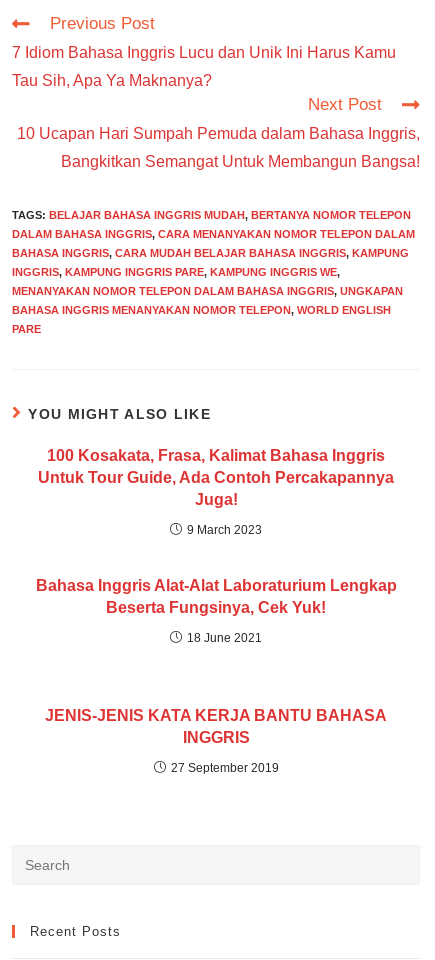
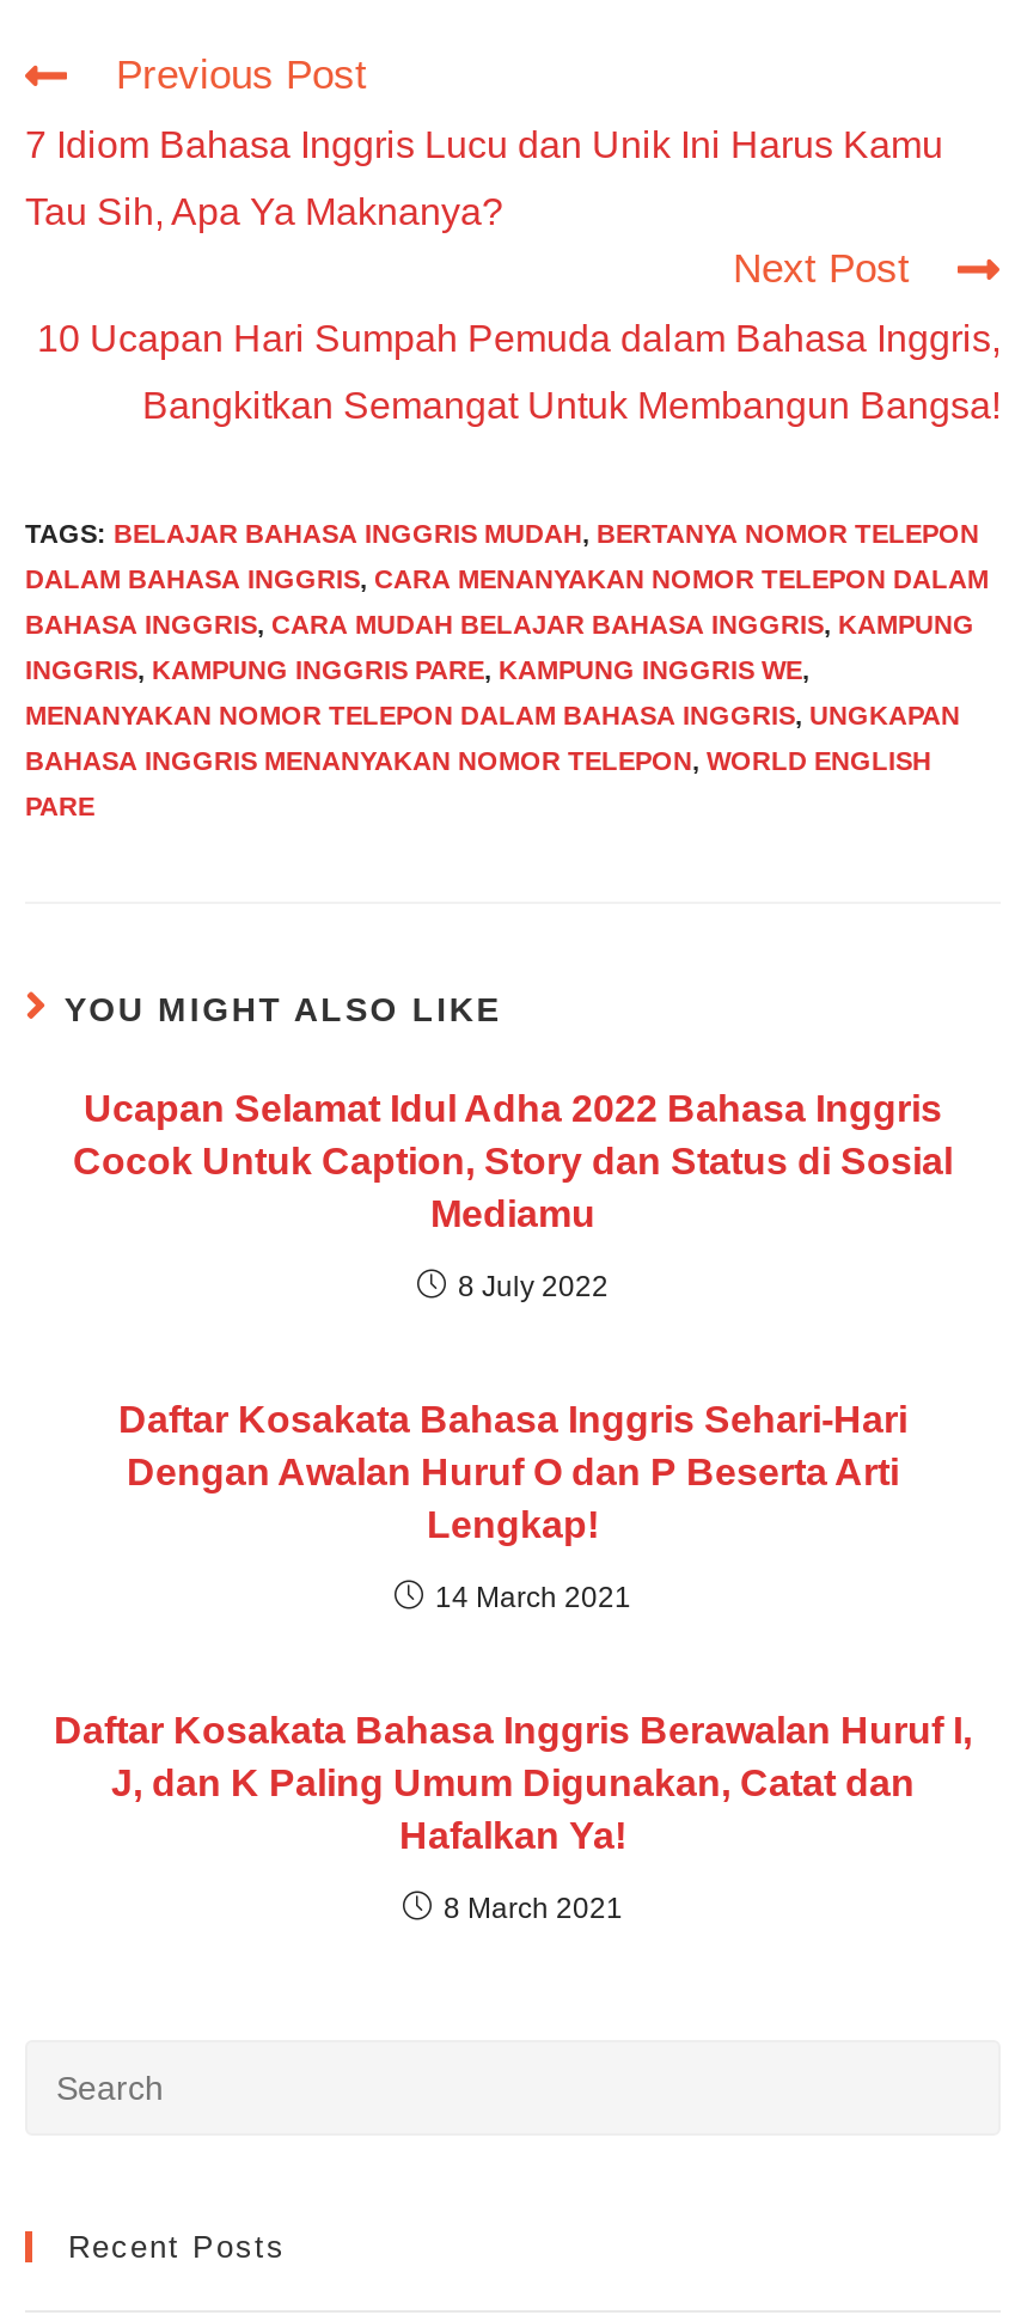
- 100 Kosakata, Frasa, Kalimat Bahasa Inggris
- Untuk Tour Guide, Ada Contoh Percakapannya
- Juga!
+ Ucapan Selamat Idul Adha 2022 Bahasa Inggris
+ Cocok Untuk Caption, Story dan Status di Sosial
+ Mediamu

- 9 March 2023
+ 8 July 2022

- Bahasa Inggris Alat-Alat Laboraturium Lengkap
- Beserta Fungsinya, Cek Yuk!
+ Daftar Kosakata Bahasa Inggris Sehari-Hari
+ Dengan Awalan Huruf O dan P Beserta Arti
+ Lengkap!

- 18 June 2021
+ 14 March 2021

- JENIS-JENIS KATA KERJA BANTU BAHASA
- INGGRIS
+ Daftar Kosakata Bahasa Inggris Berawalan Huruf I,
+ J, dan K Paling Umum Digunakan, Catat dan
+ Hafalkan Ya!

- 27 September 2019
+ 8 March 2021
